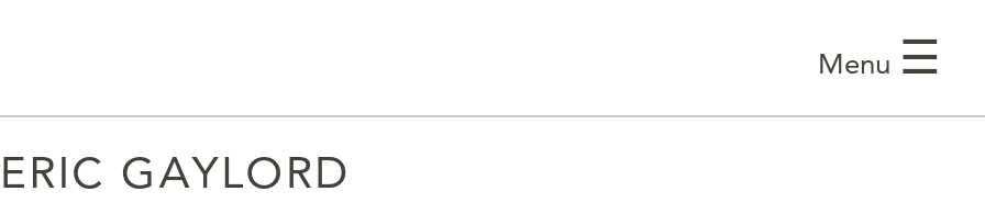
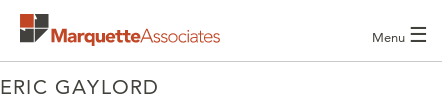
+ [image]
